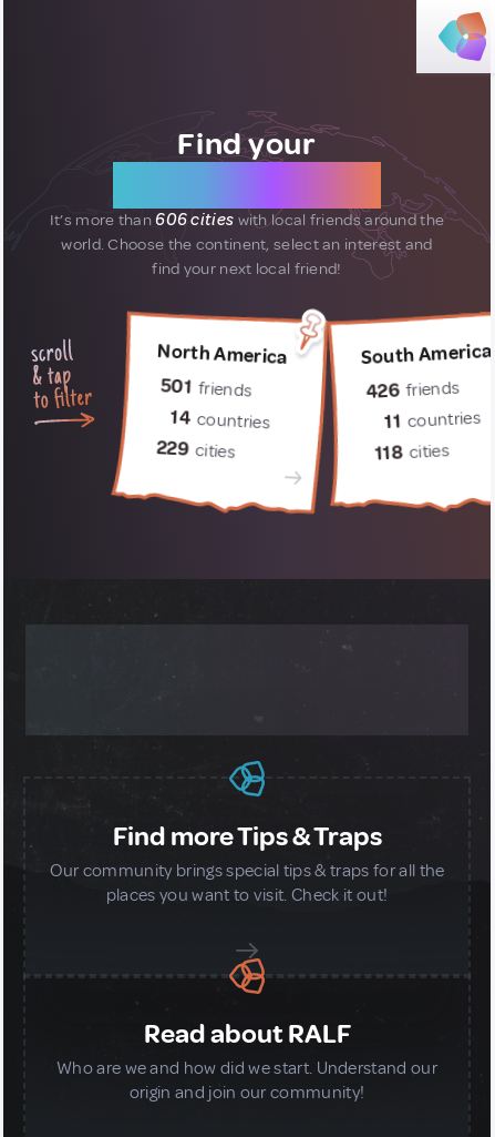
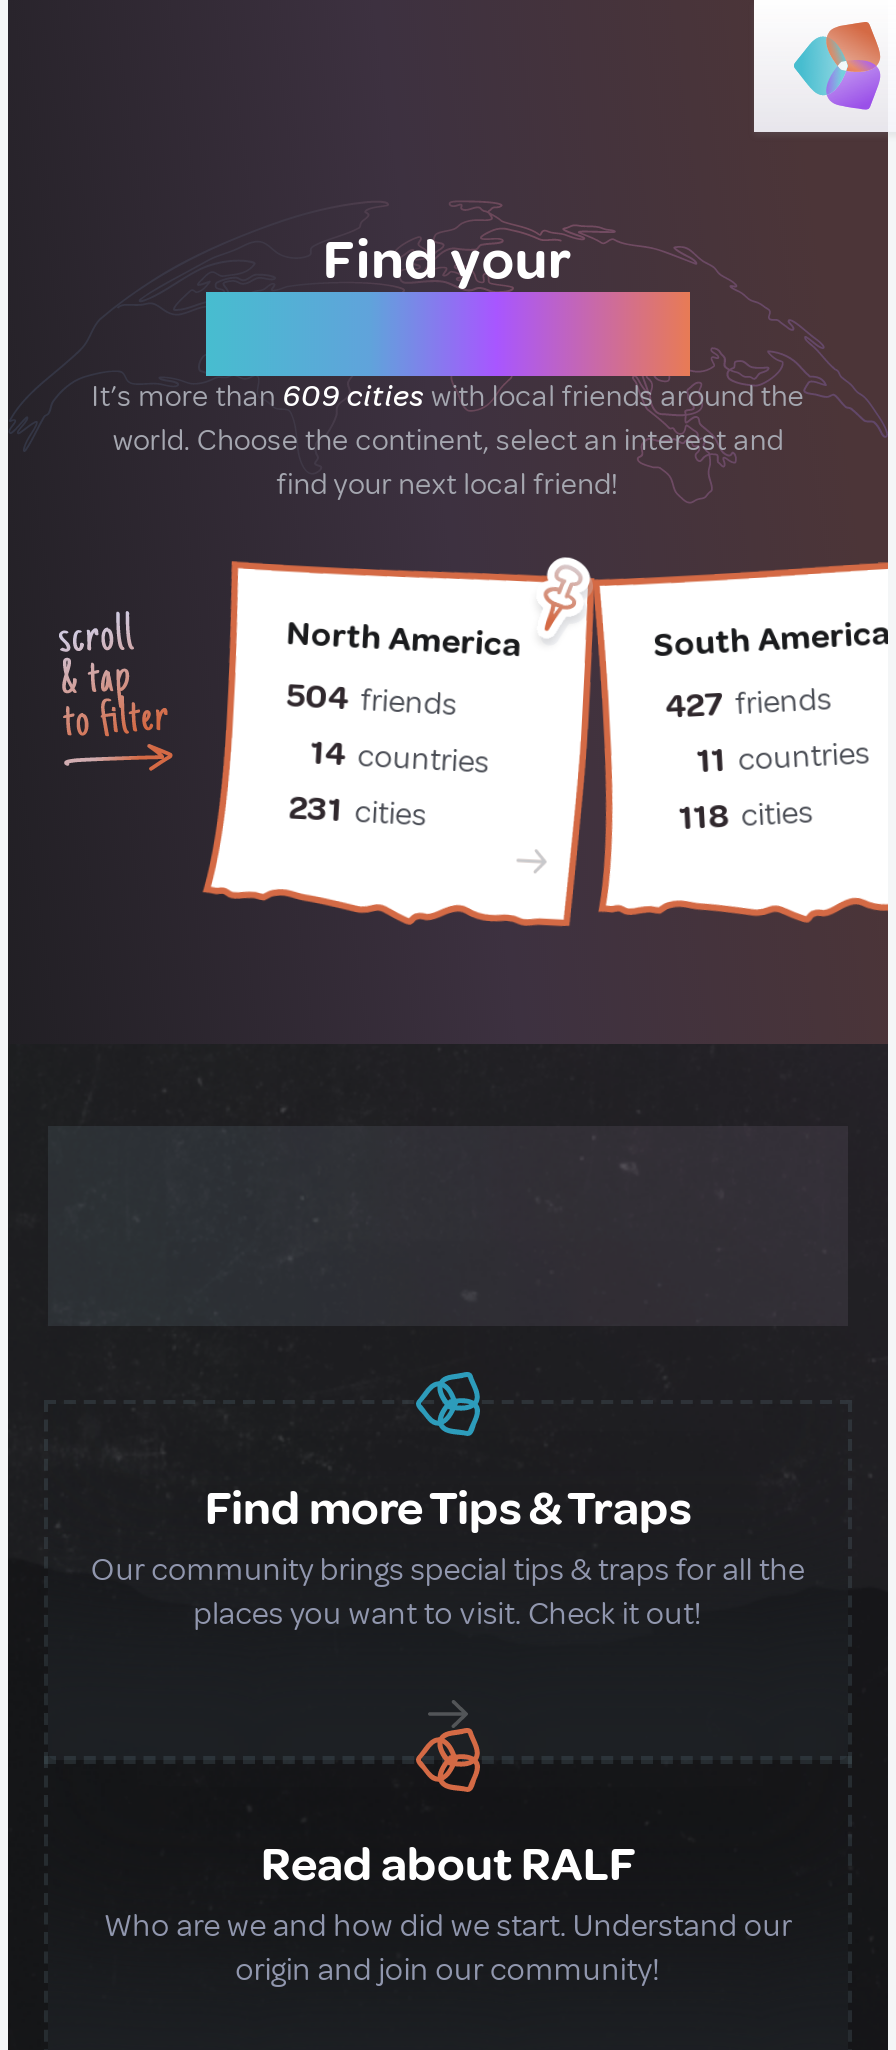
- It’s more than 606 cities with local friends around the
+ It’s more than 609 cities with local friends around the

- 501 friends
+ 504 friends

- 426 friends
+ 427 friends

- 229 cities
+ 231 cities
